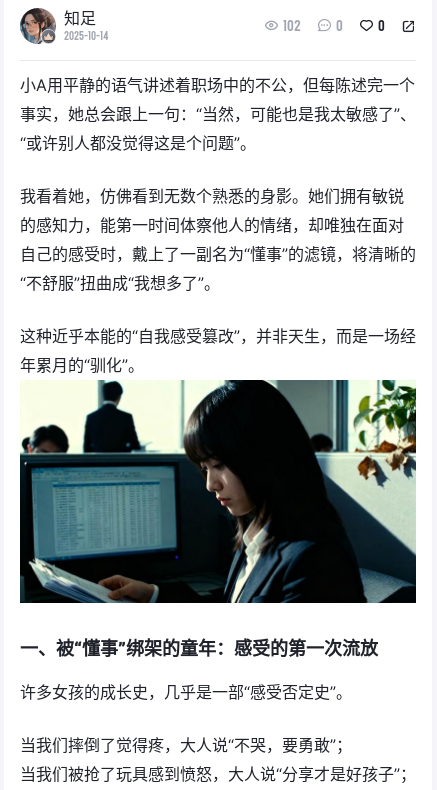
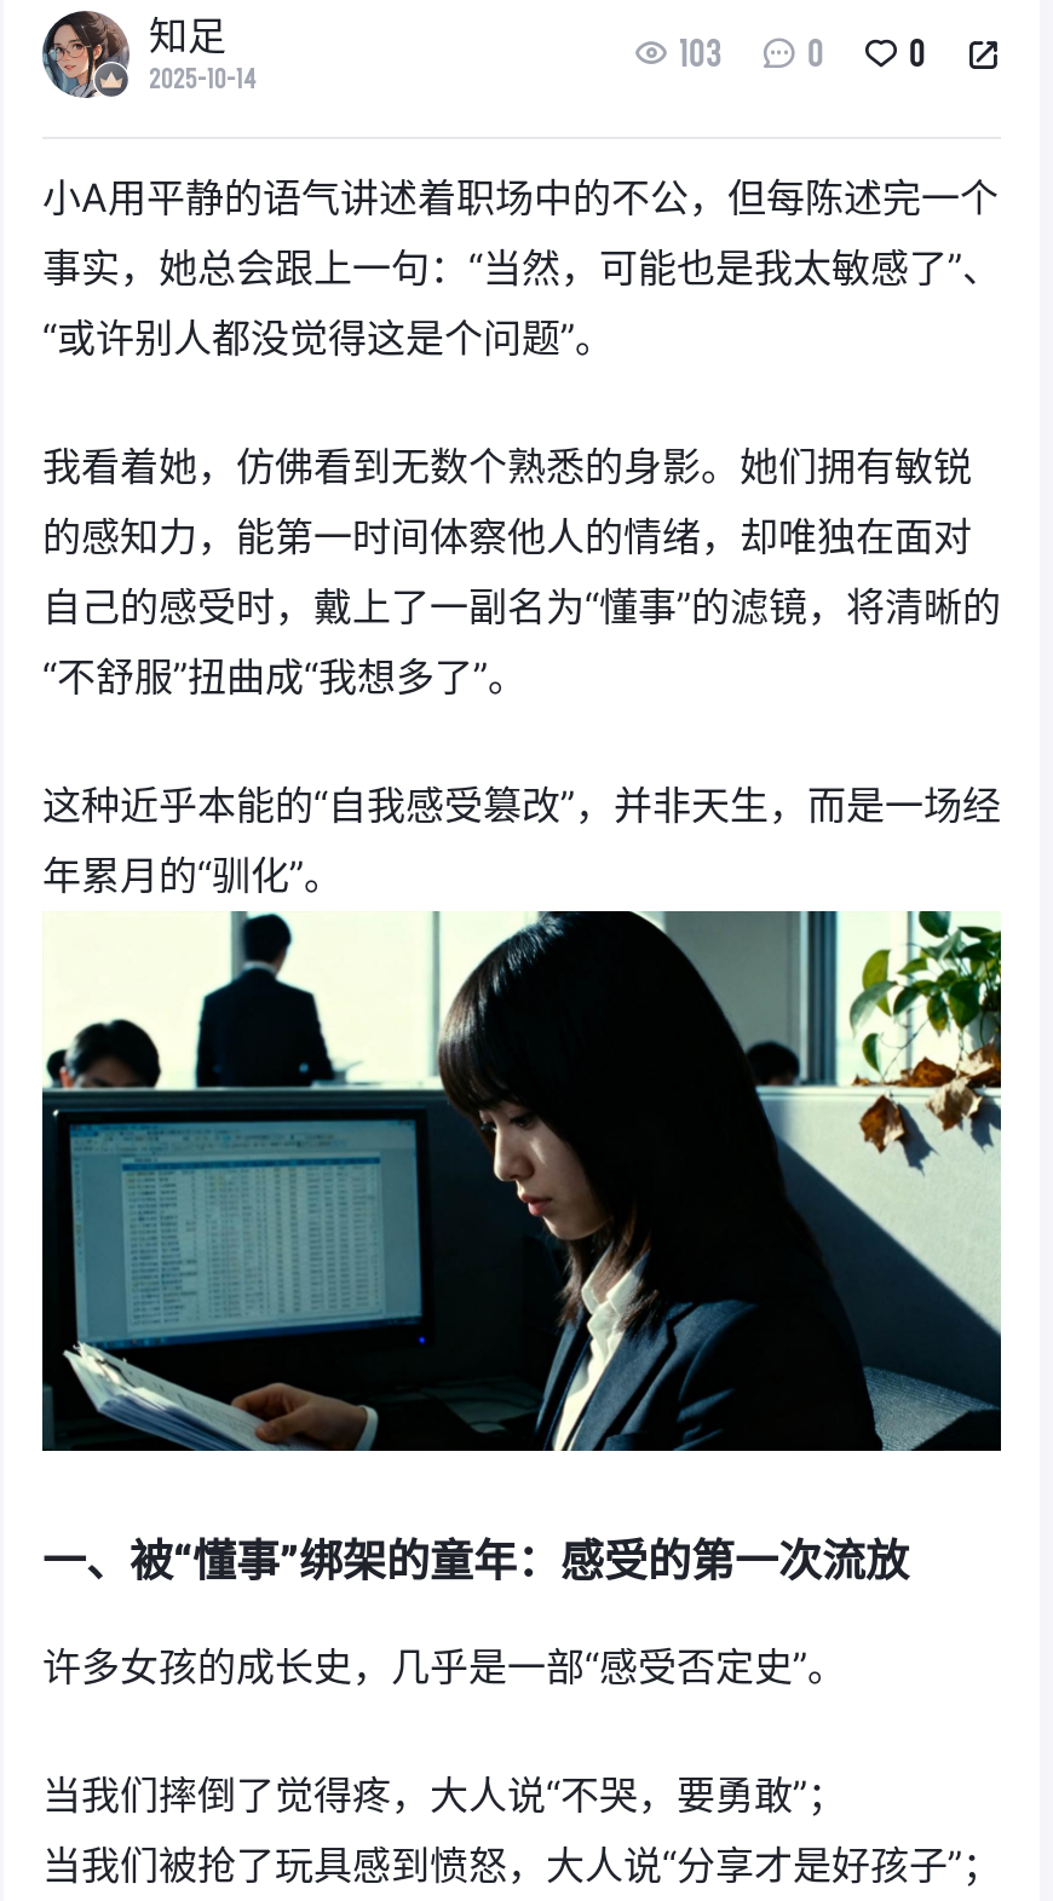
- 102
+ 103
